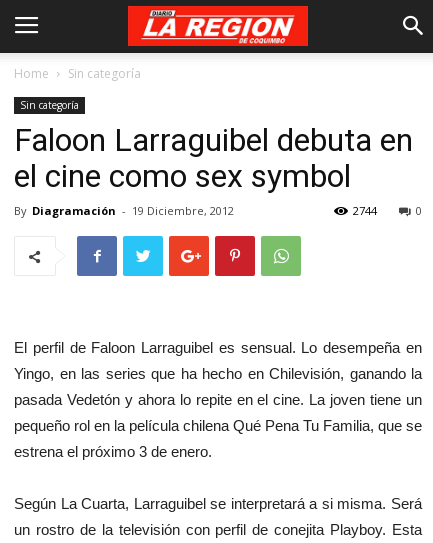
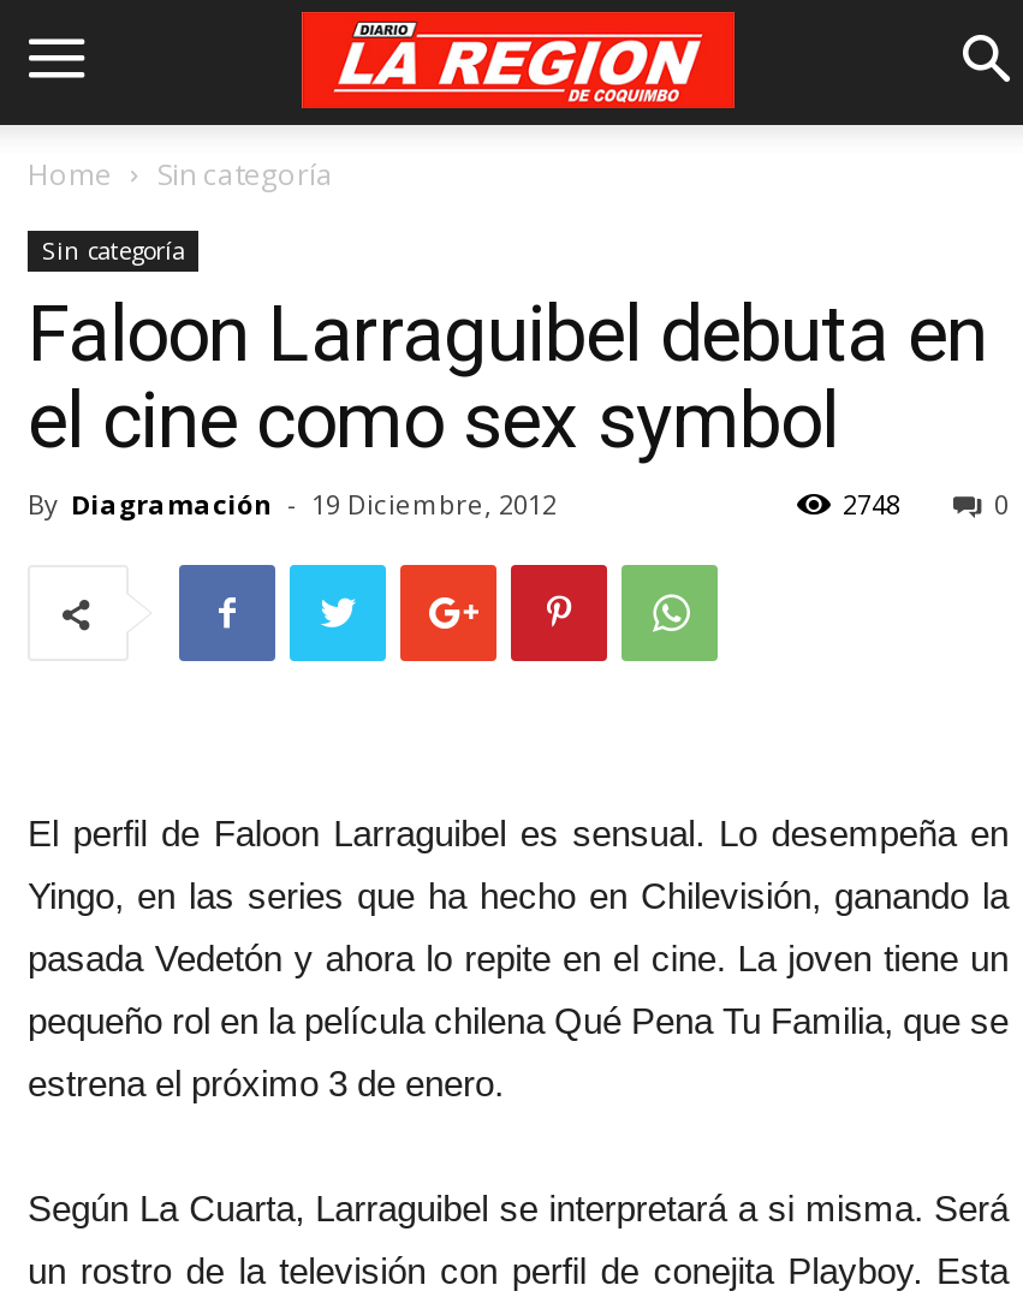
- 2744
+ 2748
